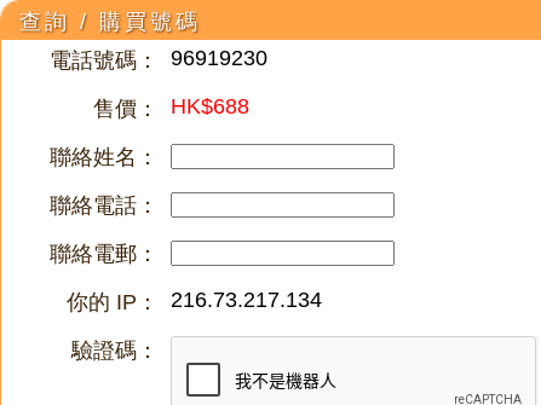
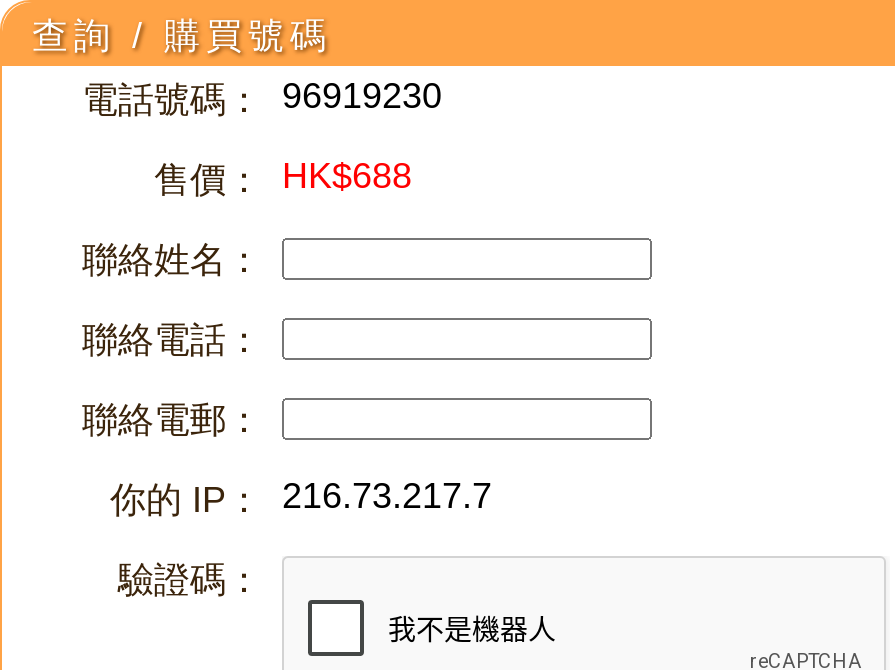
- 你的 IP： 216.73.217.134
+ 你的 IP： 216.73.217.7
